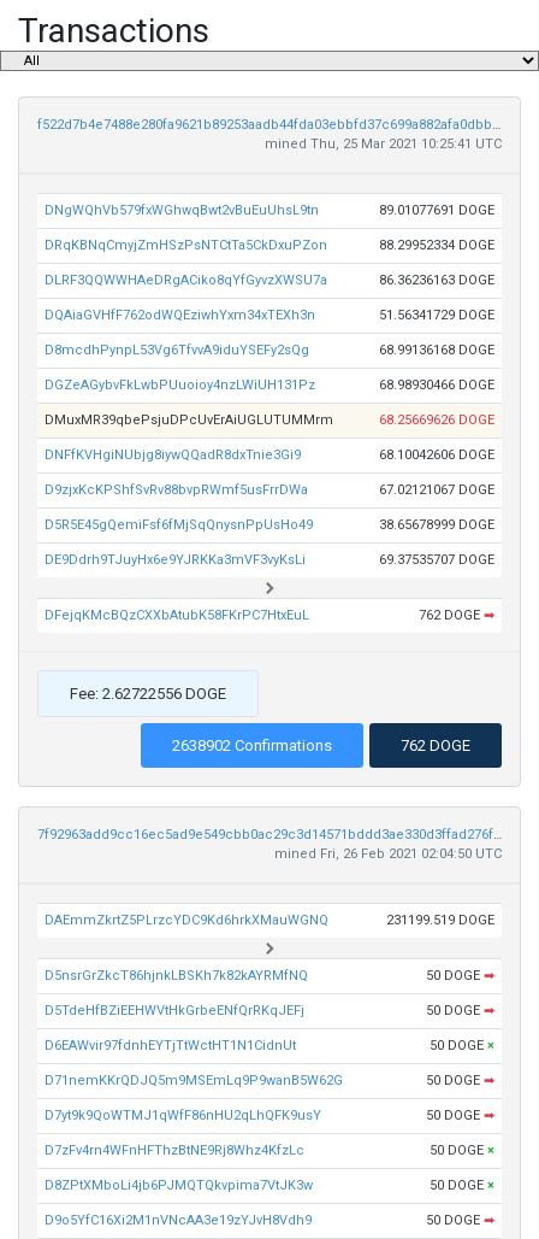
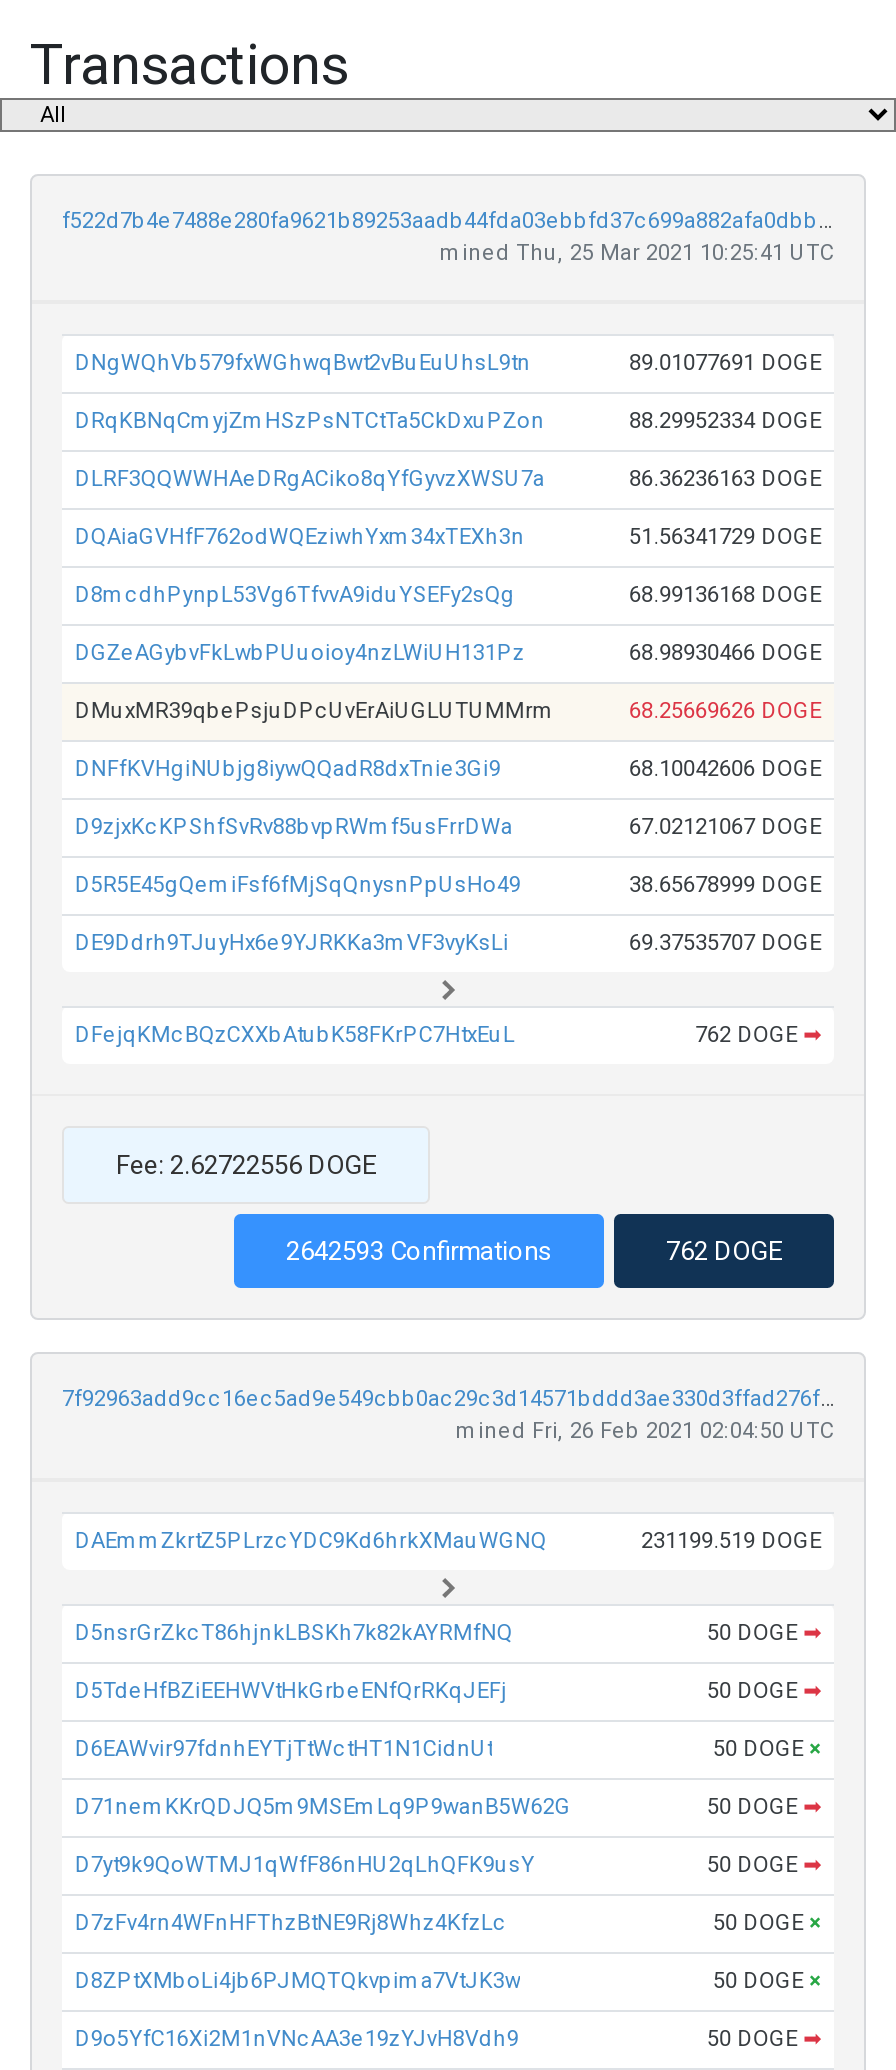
- 2638902 Confirmations
+ 2642593 Confirmations
